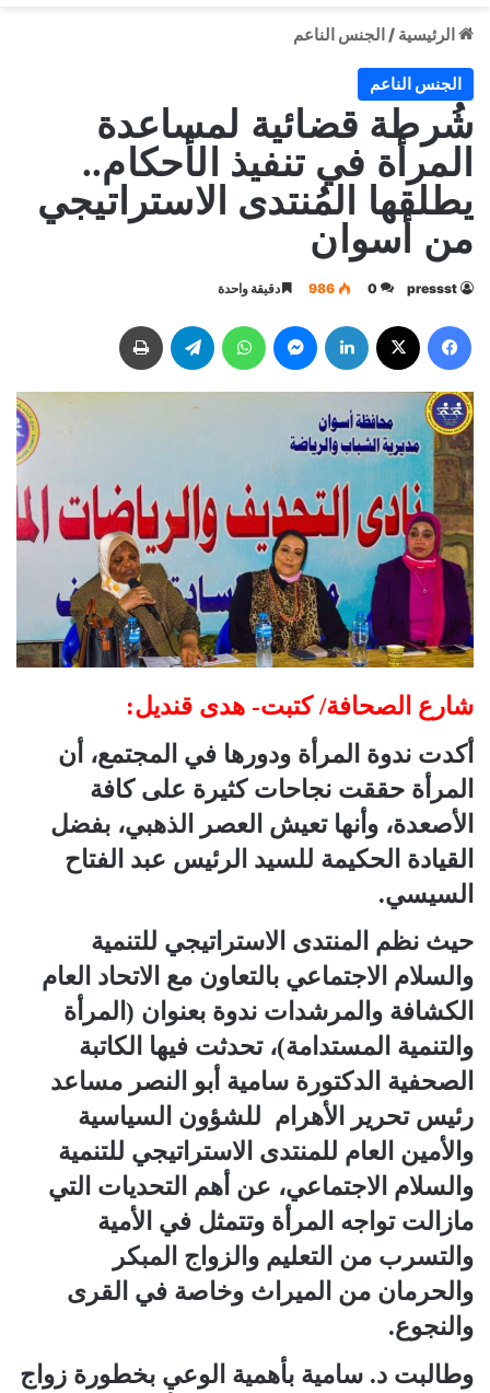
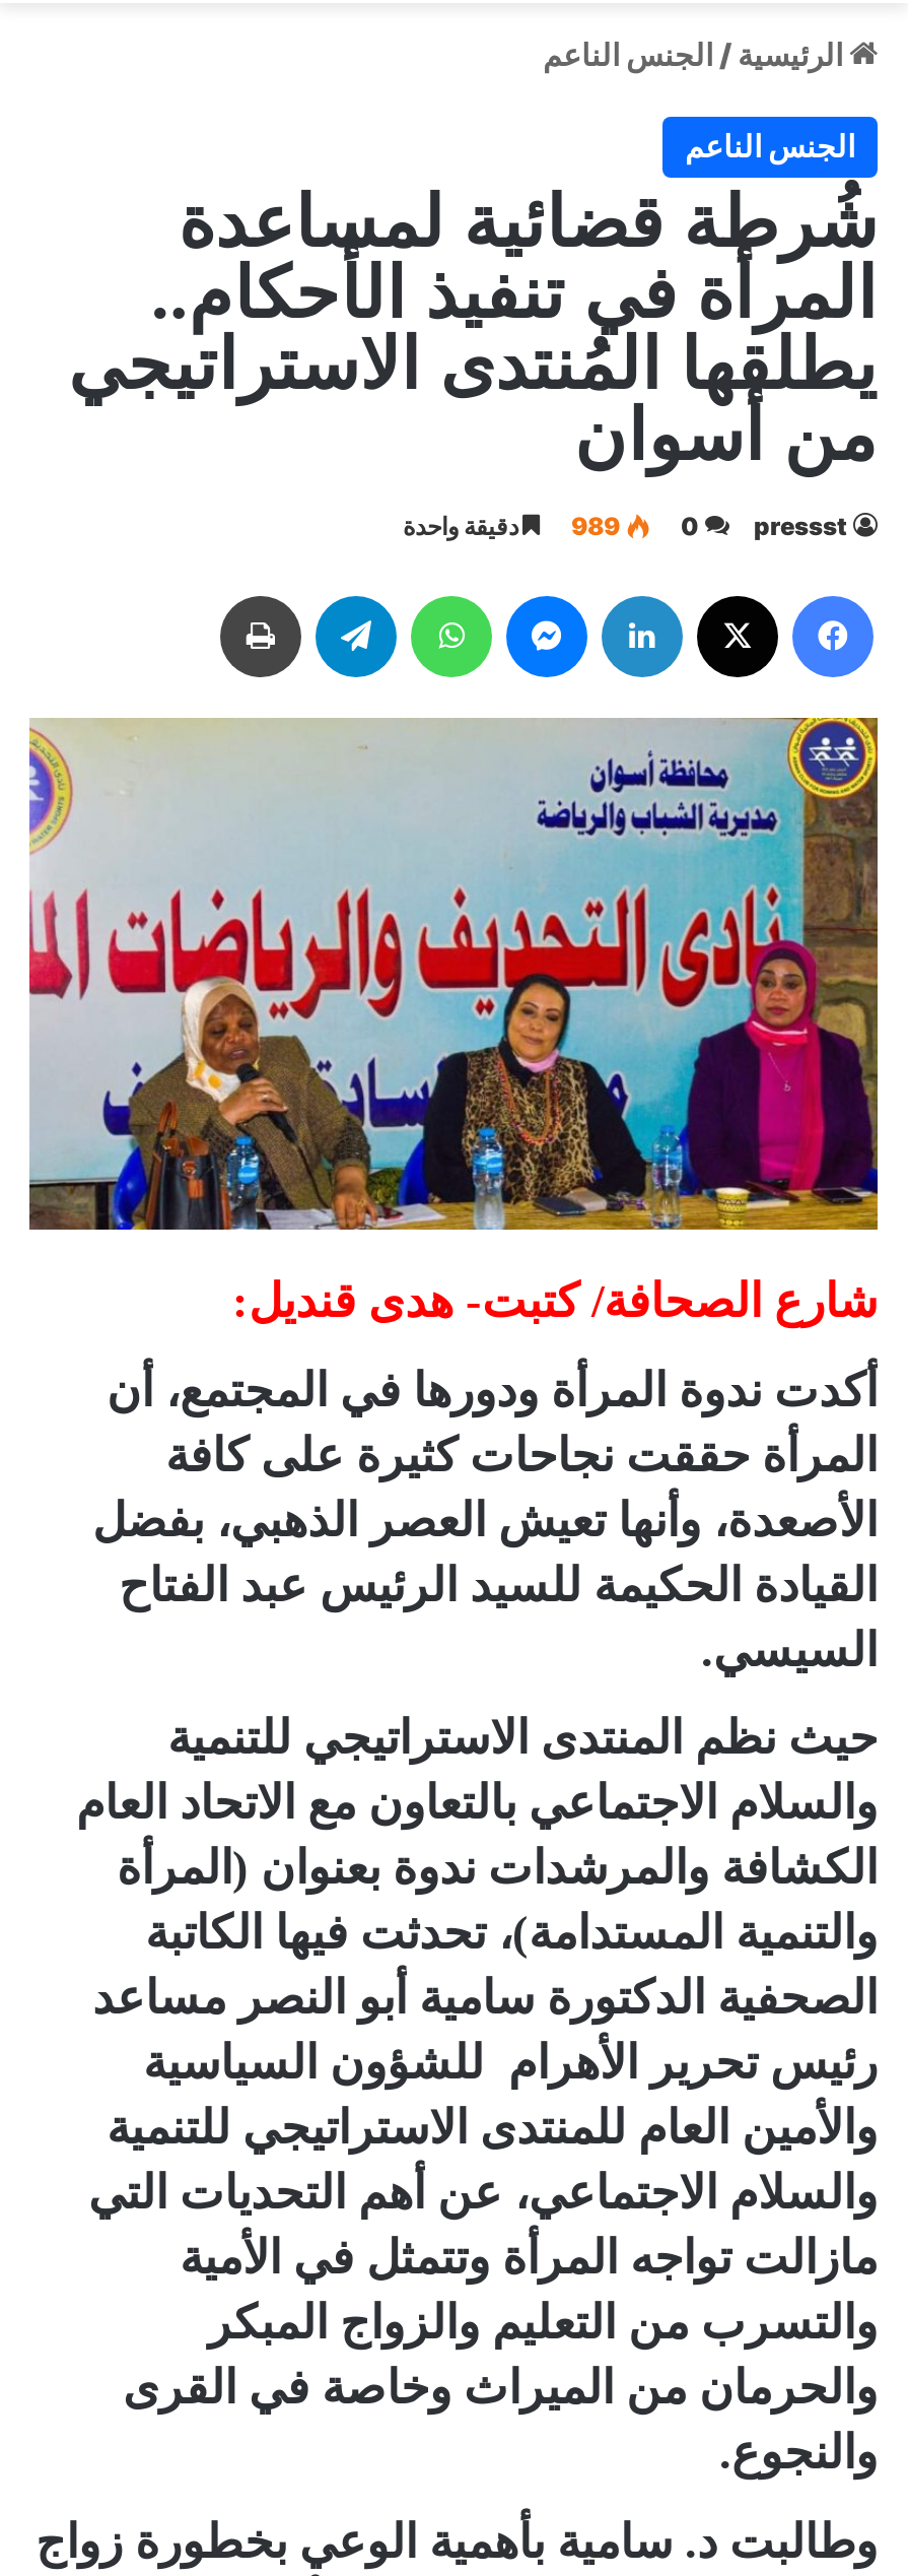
- pressst 0 986 دقيقة واحدة
+ pressst 0 989 دقيقة واحدة
